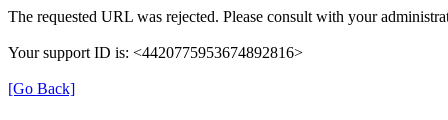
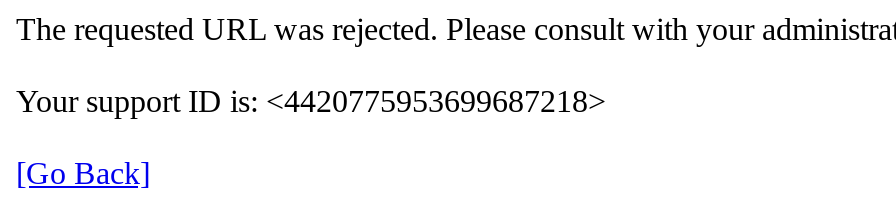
- Your support ID is: <4420775953674892816>
+ Your support ID is: <4420775953699687218>
